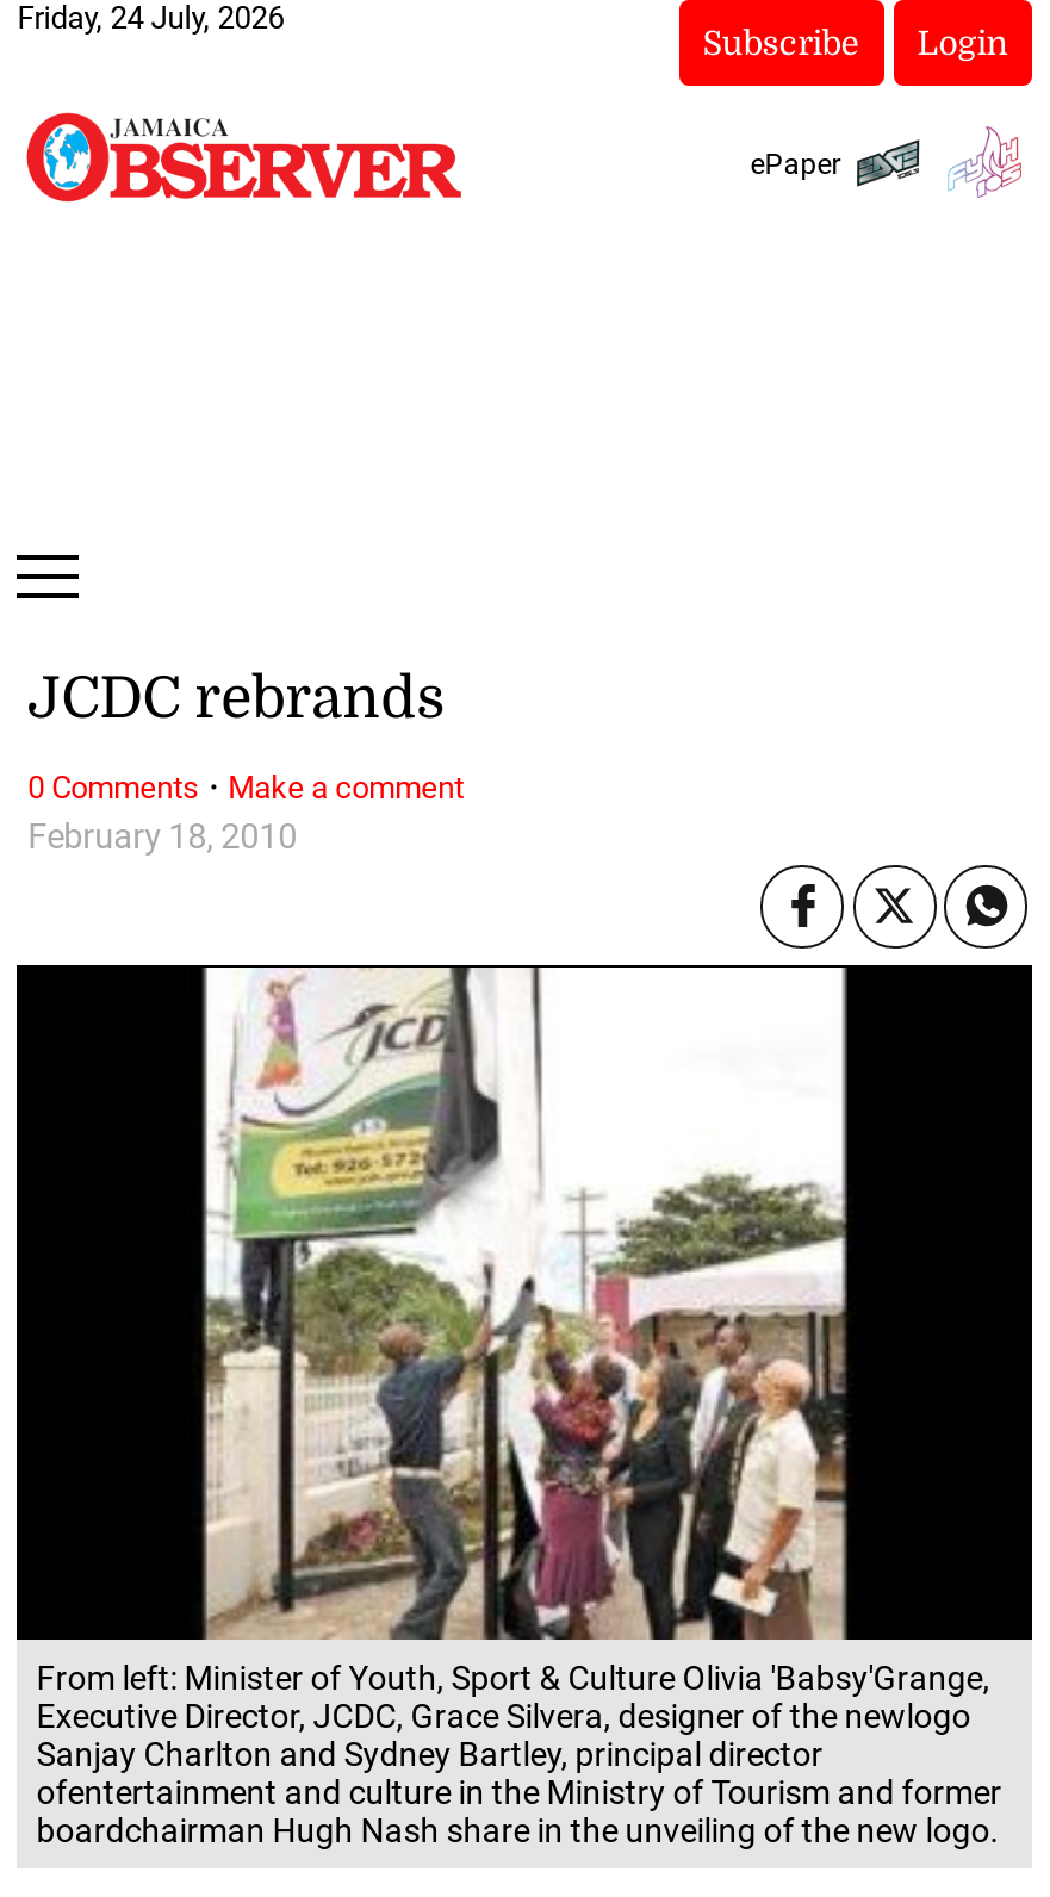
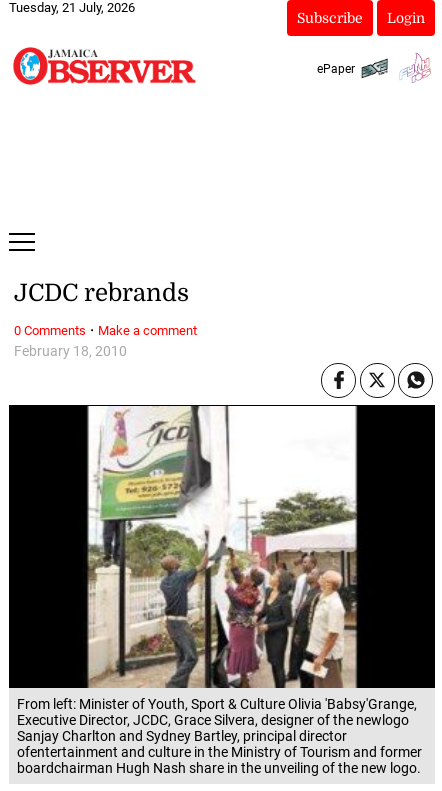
- Friday, 24 July, 2026
+ Tuesday, 21 July, 2026
